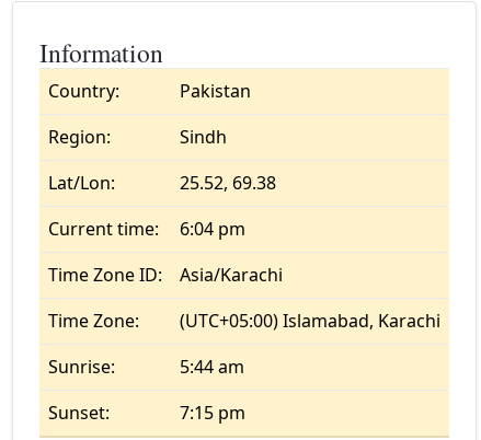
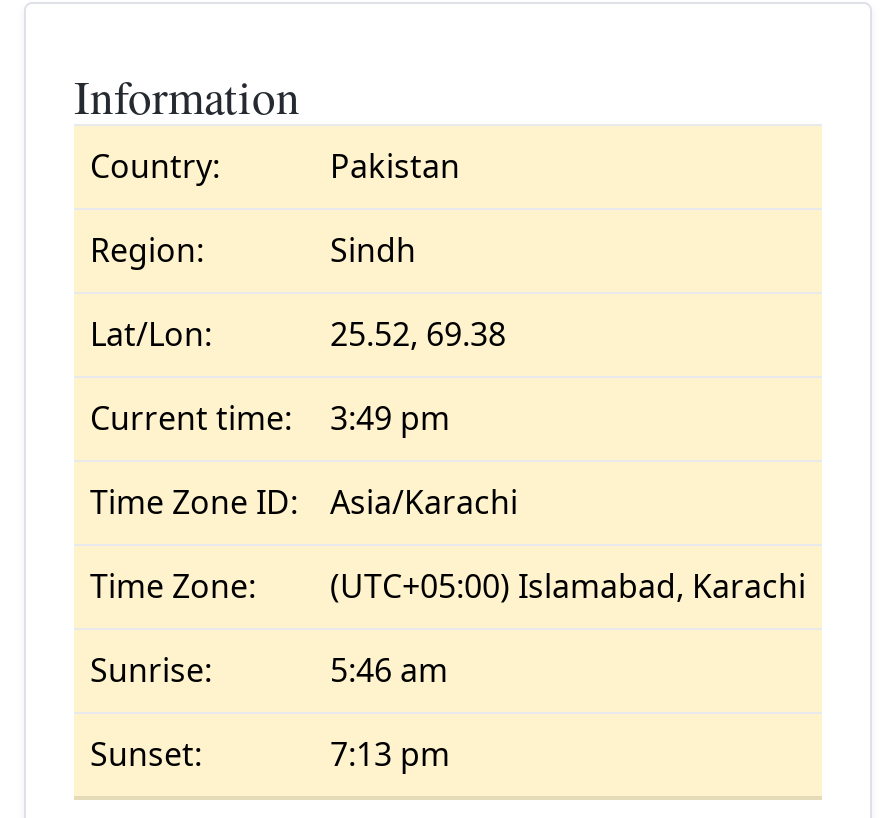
- Current time: 6:04 pm
+ Current time: 3:49 pm

- 5:44 am
+ 5:46 am

- 7:15 pm
+ 7:13 pm
